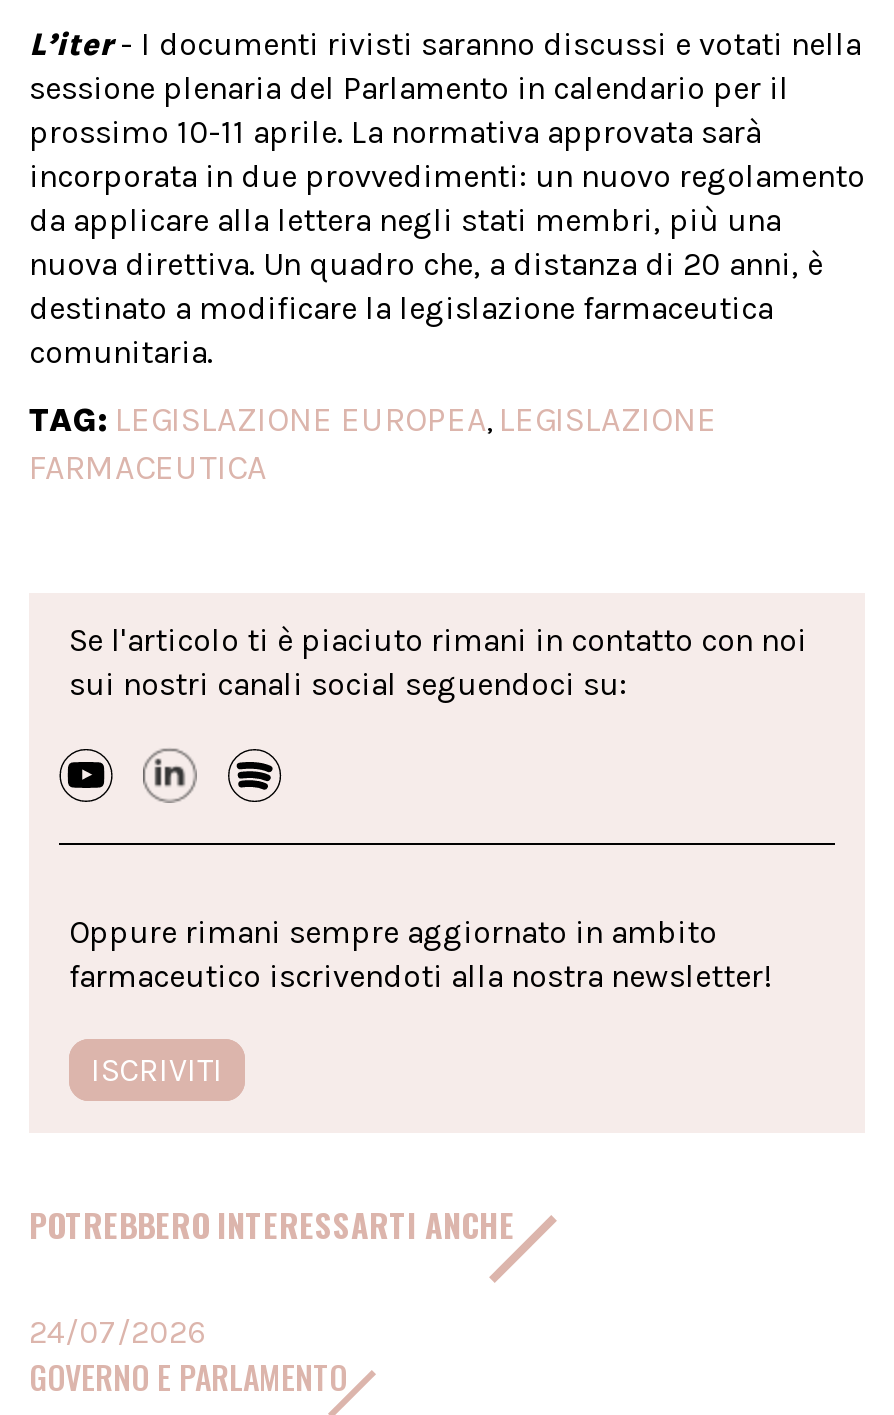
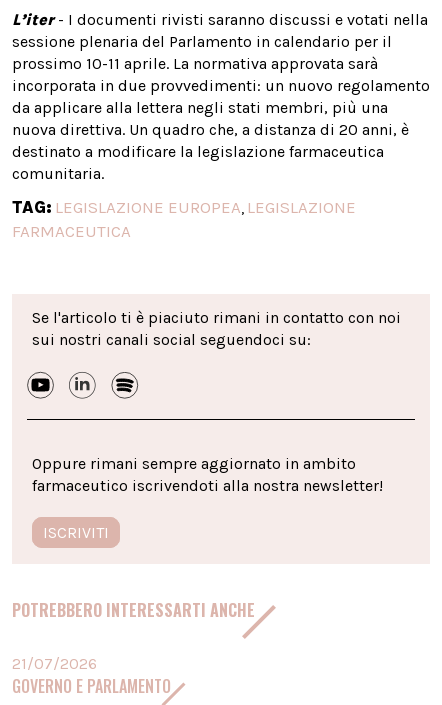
- 24/07/2026
+ 21/07/2026
